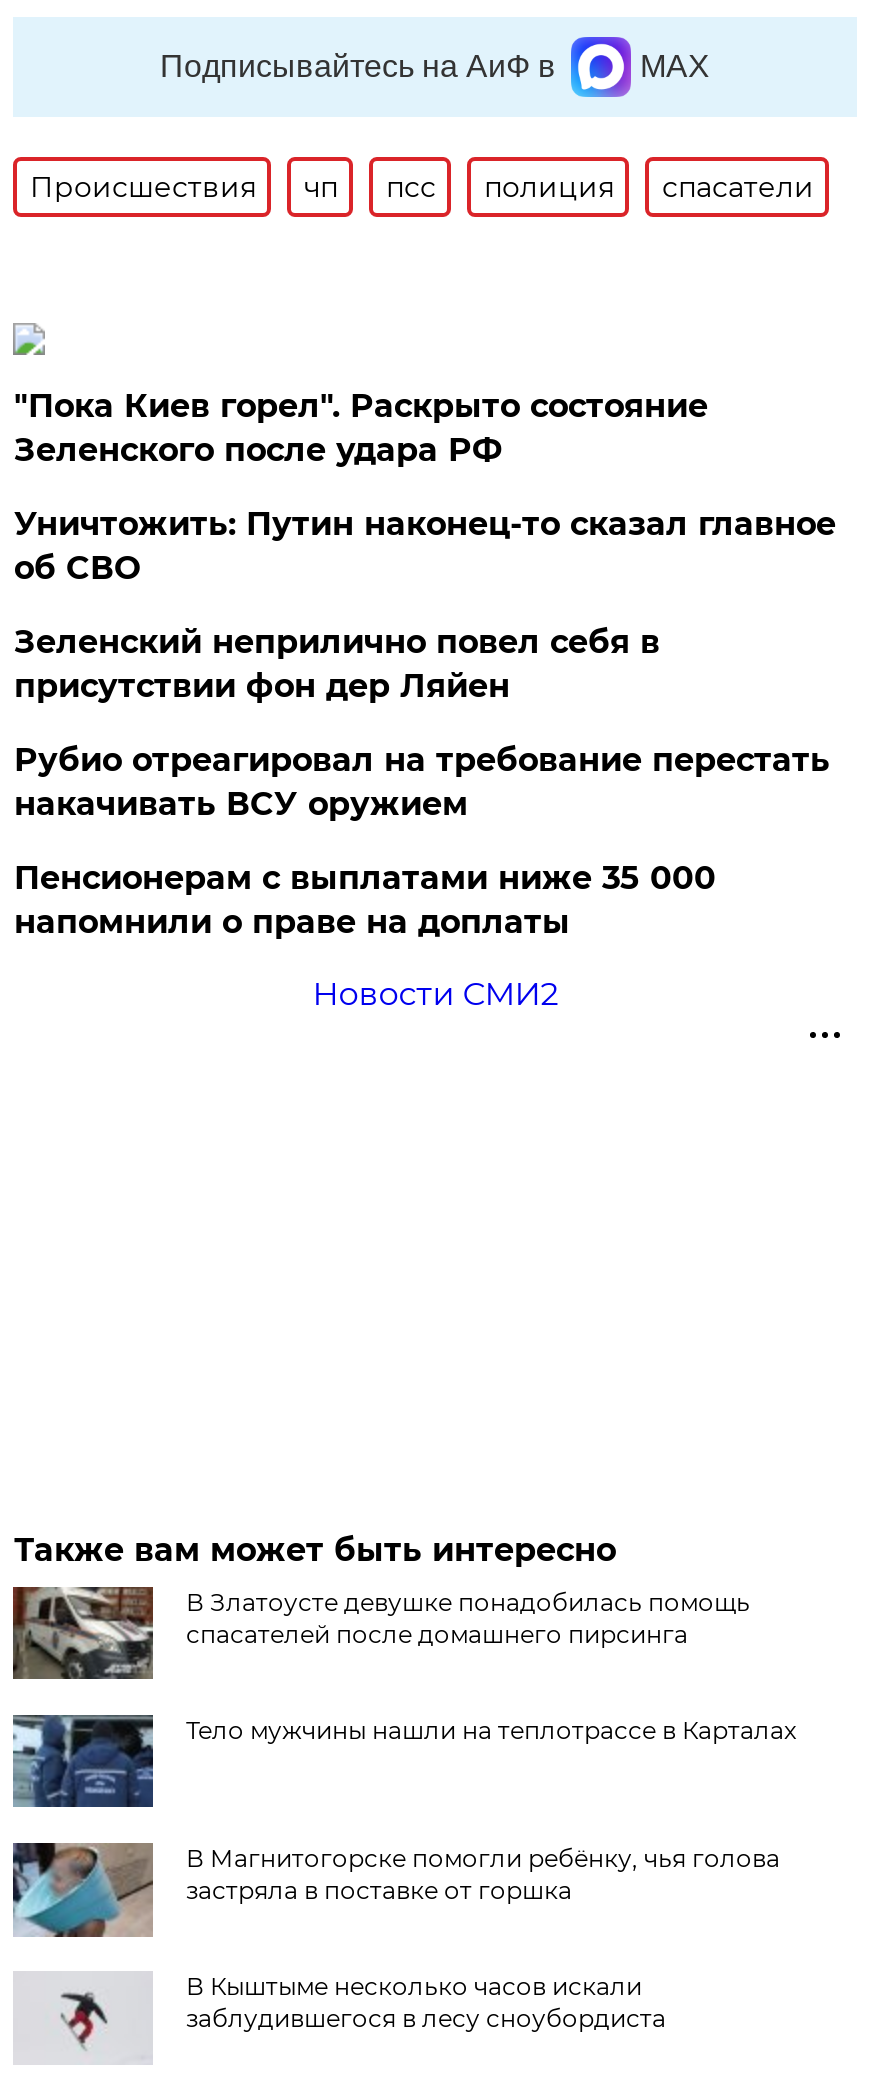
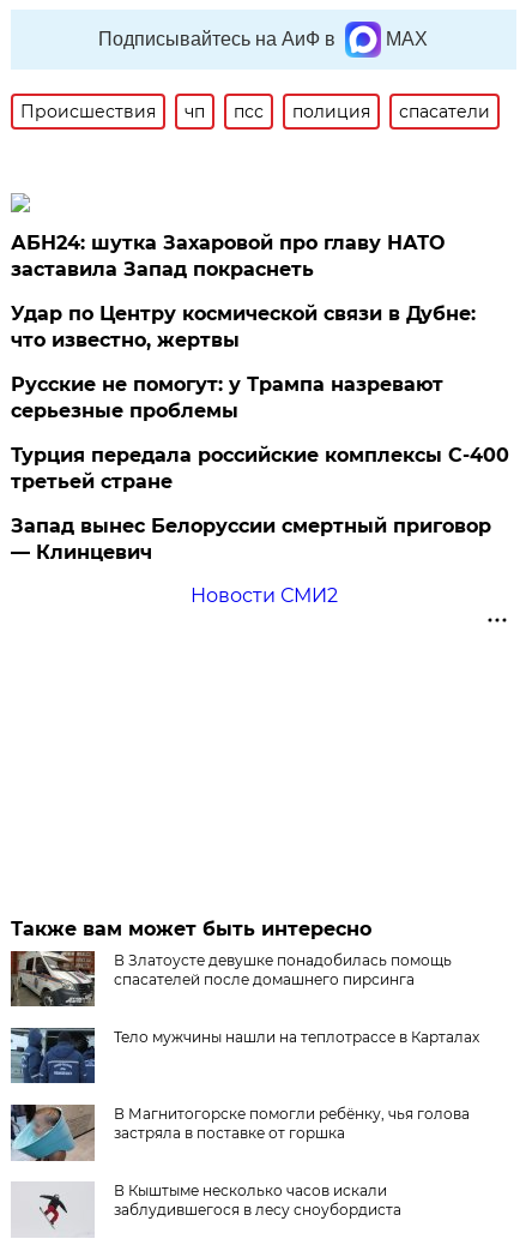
- "Пока Киев горел". Раскрыто состояние
- Зеленского после удара РФ
+ АБН24: шутка Захаровой про главу НАТО
+ заставила Запад покраснеть

- Уничтожить: Путин наконец-то сказал главное
- об СВО
+ Удар по Центру космической связи в Дубне:
+ что известно, жертвы

- Зеленский неприлично повел cебя в
- присутствии фон дер Ляйен
+ Русские не помогут: у Трампа назревают
+ серьезные проблемы

- Рубио отреагировал на требование перестать
- накачивать ВСУ оружием
+ Турция передала российские комплексы С-400
+ третьей стране

- Пенсионерам с выплатами ниже 35 000
- напомнили о праве на доплаты
+ Запад вынес Белоруссии смертный приговор
+ — Клинцевич
